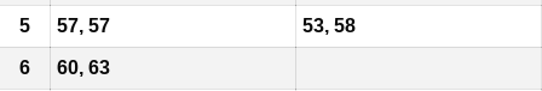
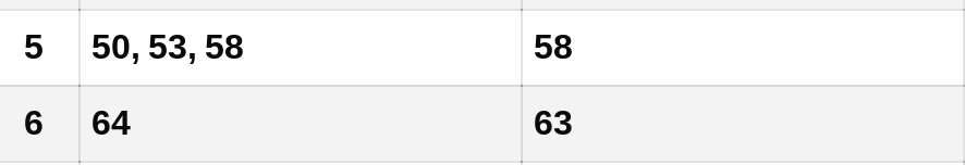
- 57, 57
- 53, 58
+ 50, 53, 58
+ 58

- 60, 63
+ 64
+ 63
